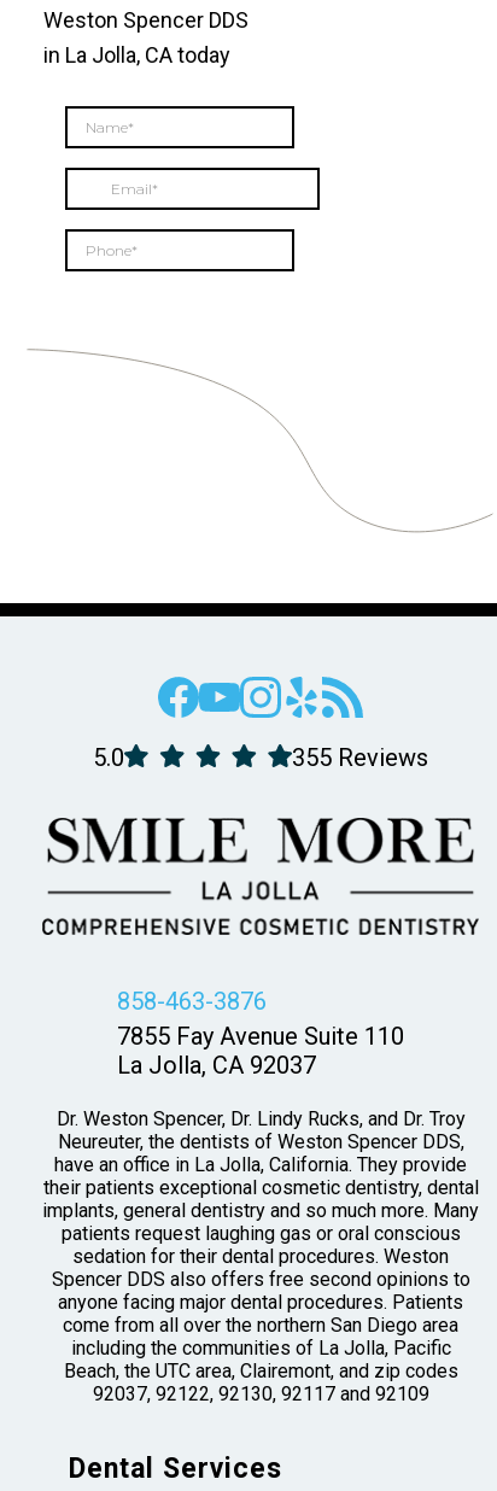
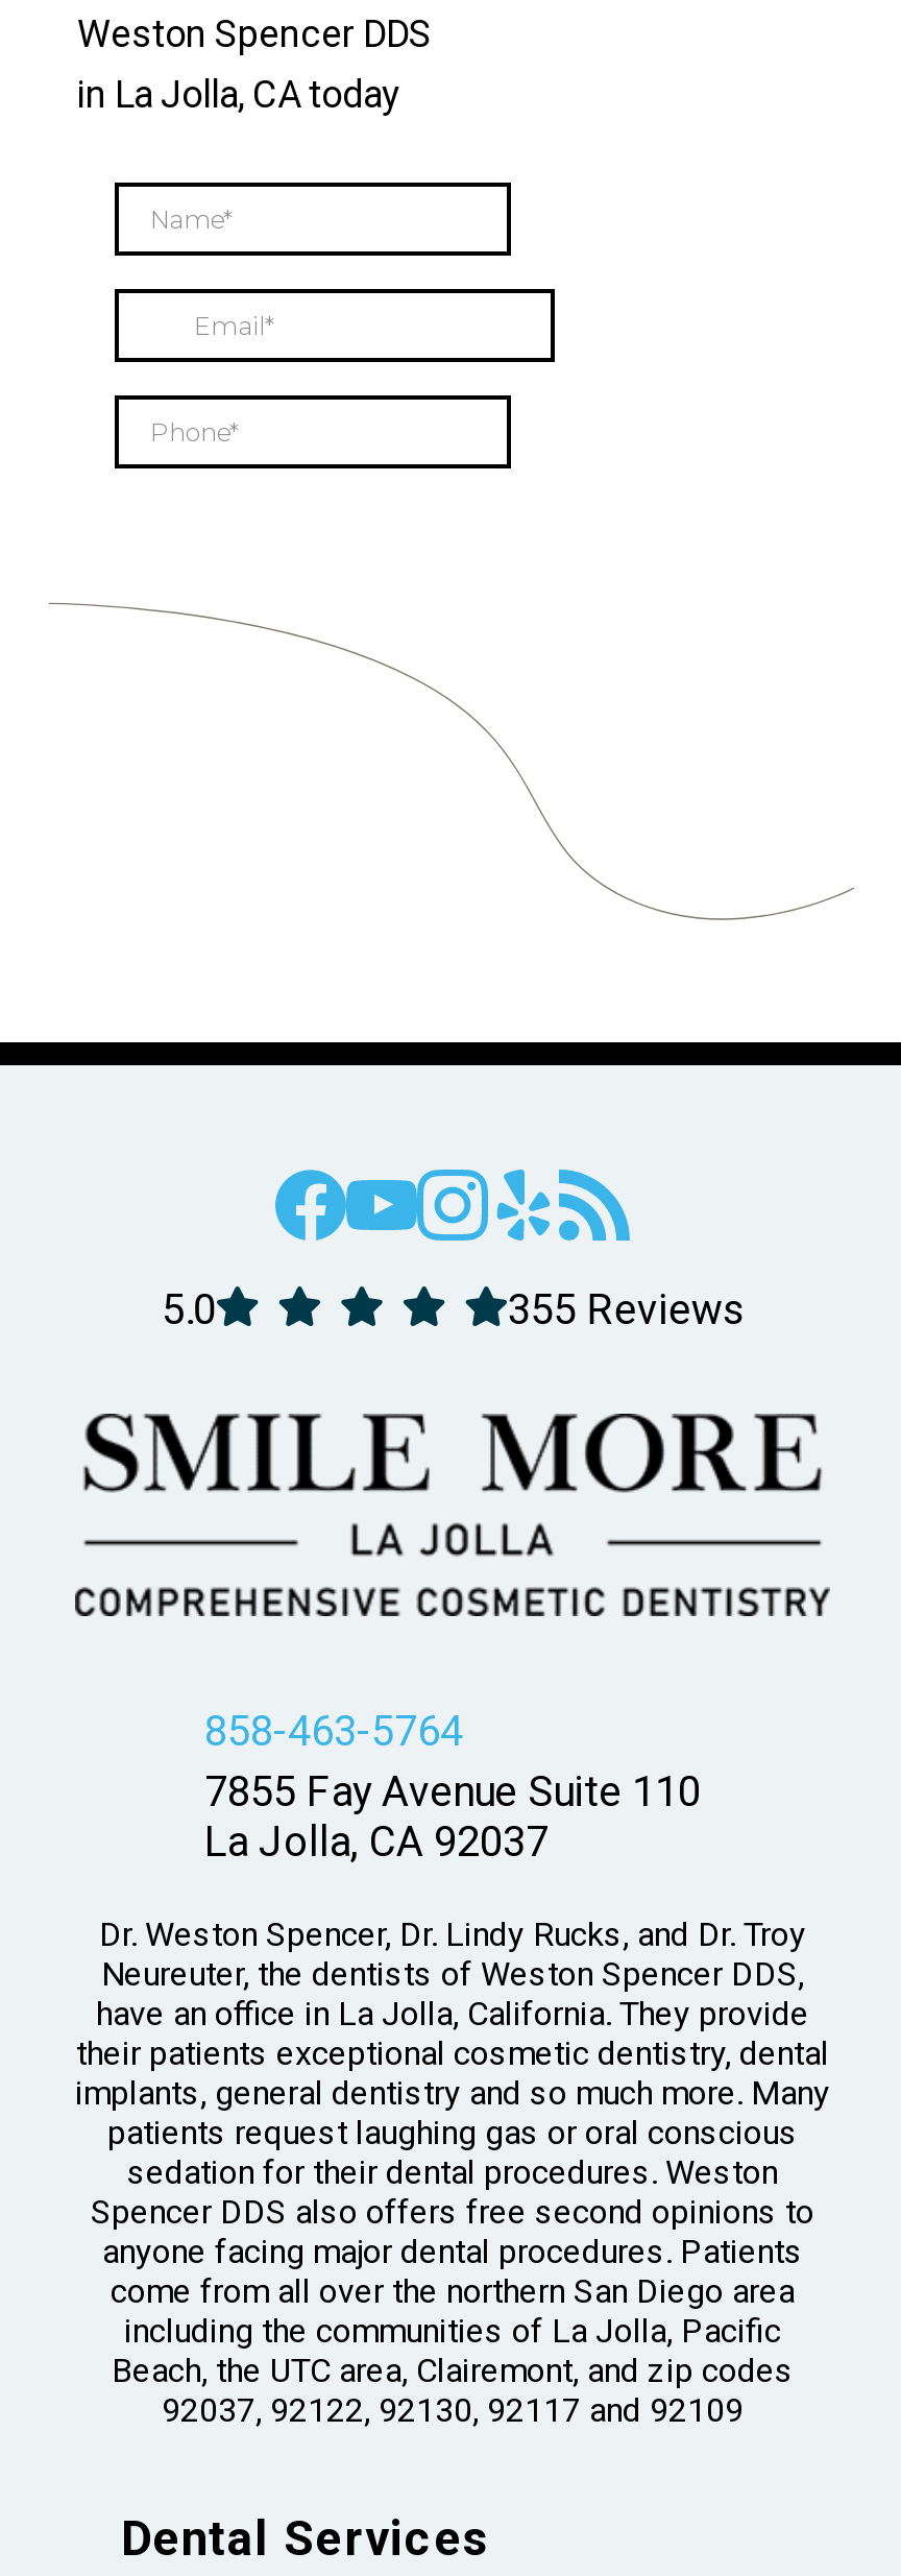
- 858-463-3876
+ 858-463-5764
